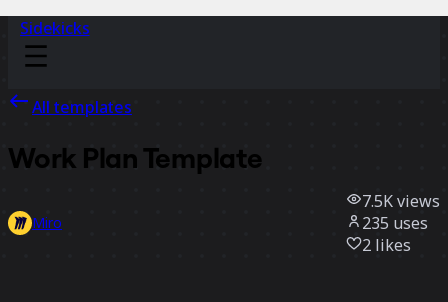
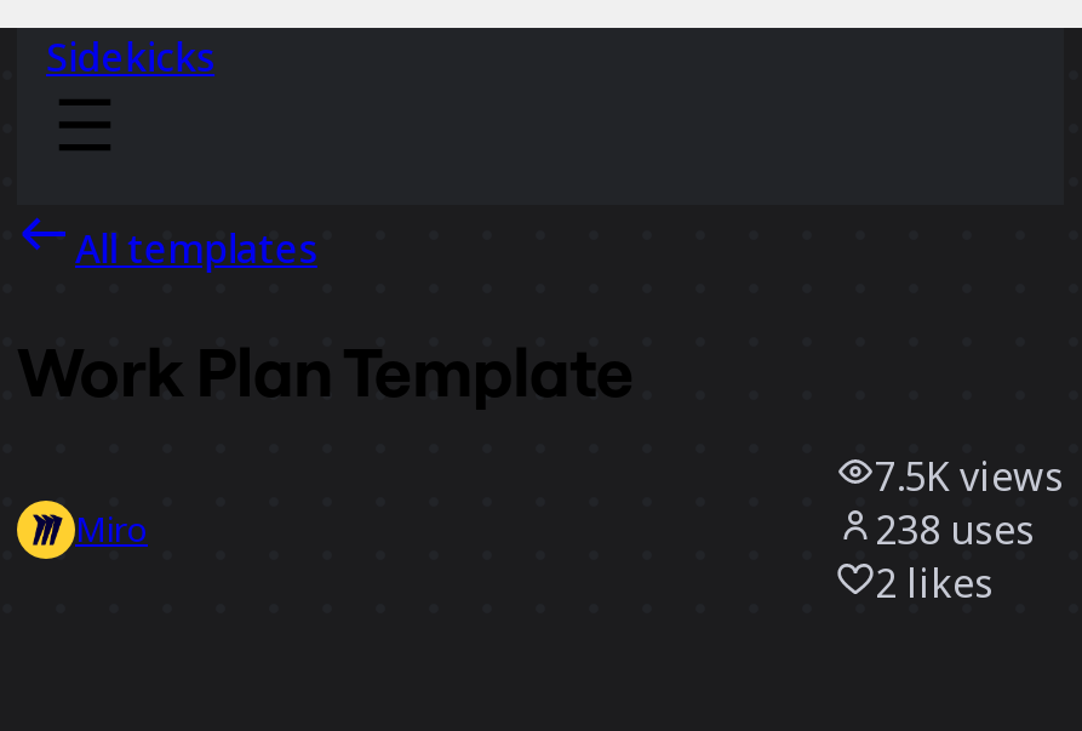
- 235 uses
+ 238 uses
